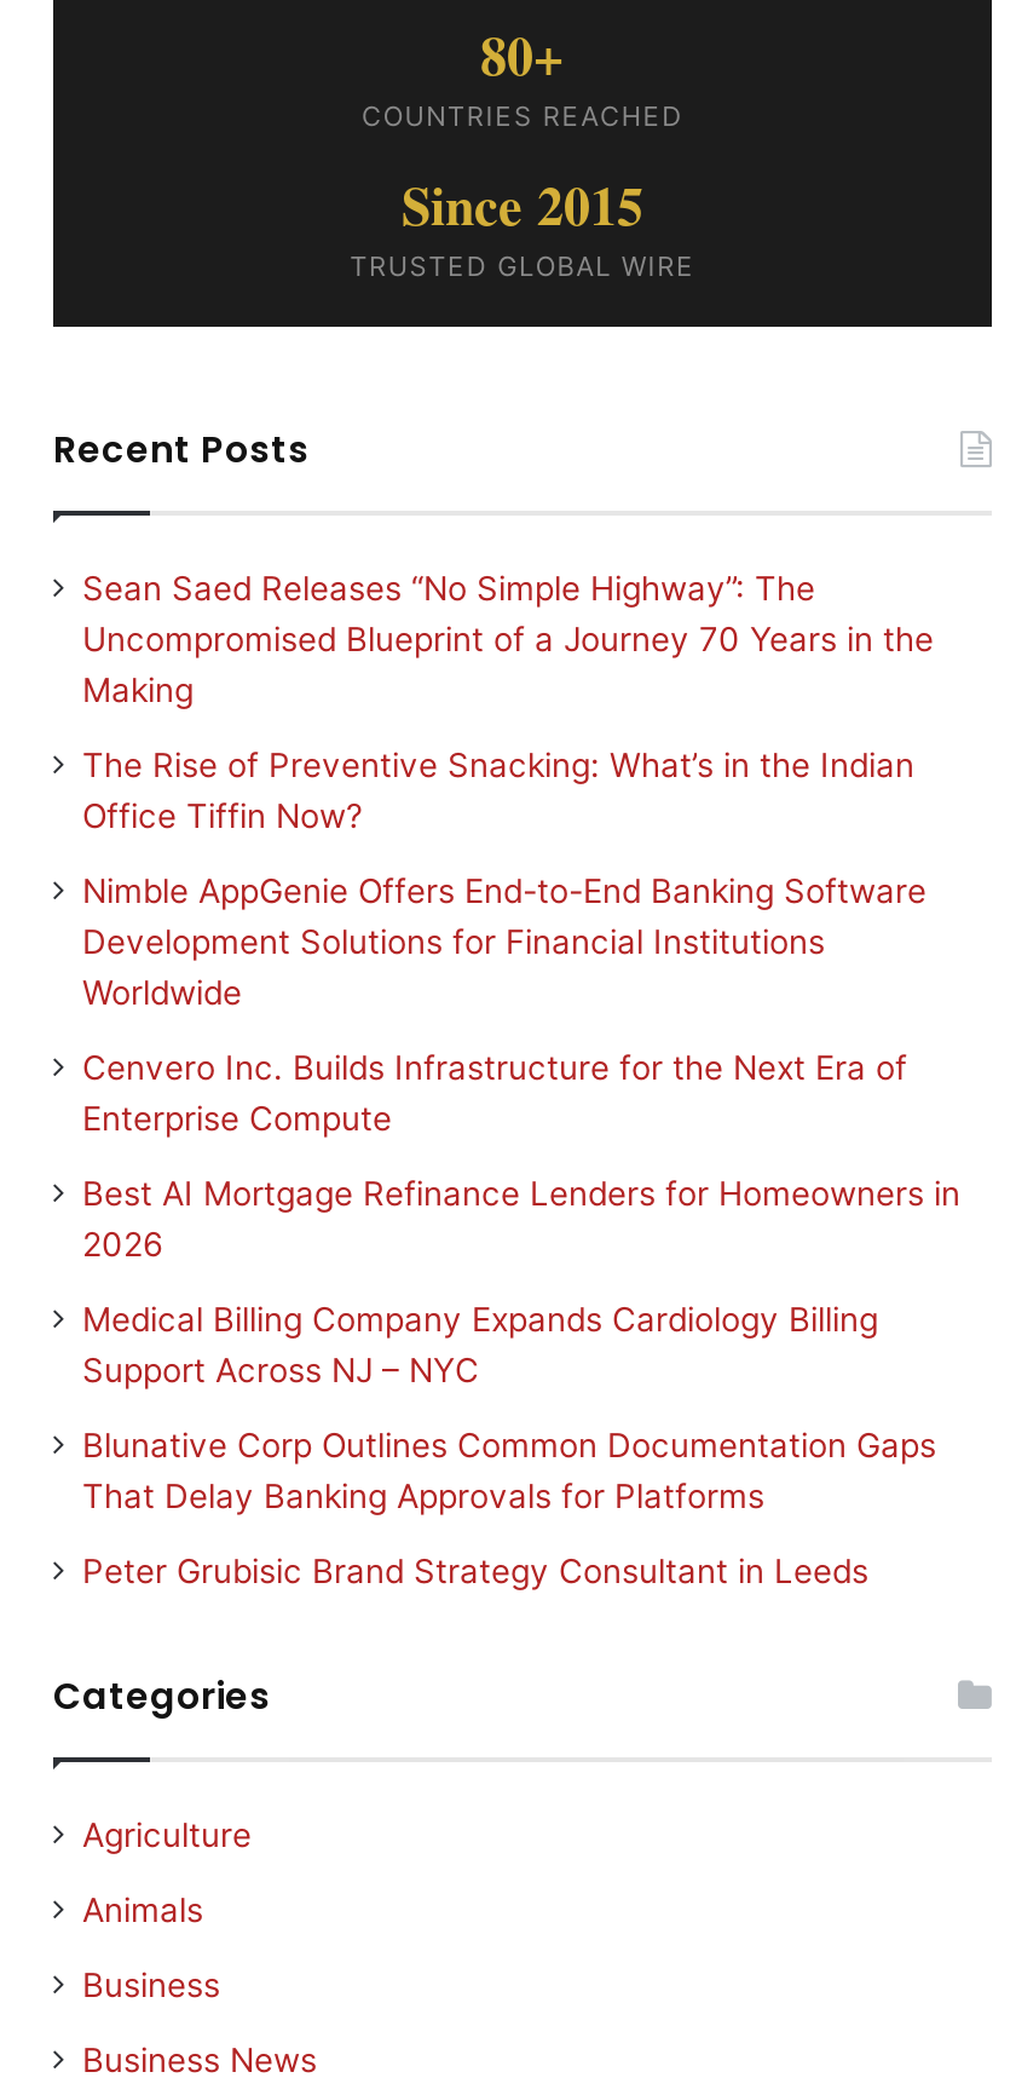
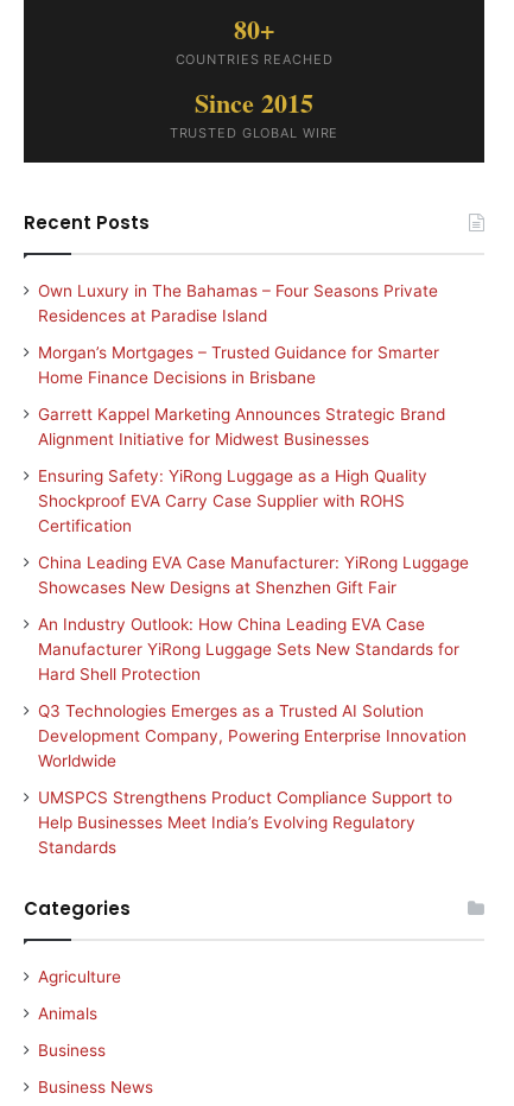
- Sean Saed Releases “No Simple Highway”: The
- Uncompromised Blueprint of a Journey 70 Years in the
- Making
- The Rise of Preventive Snacking: What’s in the Indian
- Office Tiffin Now?
- Nimble AppGenie Offers End-to-End Banking Software
- Development Solutions for Financial Institutions
+ Own Luxury in The Bahamas – Four Seasons Private
+ Residences at Paradise Island
+ Morgan’s Mortgages – Trusted Guidance for Smarter
+ Home Finance Decisions in Brisbane
+ Garrett Kappel Marketing Announces Strategic Brand
+ Alignment Initiative for Midwest Businesses
+ Ensuring Safety: YiRong Luggage as a High Quality
+ Shockproof EVA Carry Case Supplier with ROHS
+ Certification
+ China Leading EVA Case Manufacturer: YiRong Luggage
+ Showcases New Designs at Shenzhen Gift Fair
+ An Industry Outlook: How China Leading EVA Case
+ Manufacturer YiRong Luggage Sets New Standards for
+ Hard Shell Protection
+ Q3 Technologies Emerges as a Trusted AI Solution
+ Development Company, Powering Enterprise Innovation

moved down: Worldwide

- Cenvero Inc. Builds Infrastructure for the Next Era of
- Enterprise Compute
- Best AI Mortgage Refinance Lenders for Homeowners in
- 2026
- Medical Billing Company Expands Cardiology Billing
- Support Across NJ – NYC
- Blunative Corp Outlines Common Documentation Gaps
- That Delay Banking Approvals for Platforms
- Peter Grubisic Brand Strategy Consultant in Leeds
+ UMSPCS Strengthens Product Compliance Support to
+ Help Businesses Meet India’s Evolving Regulatory
+ Standards
